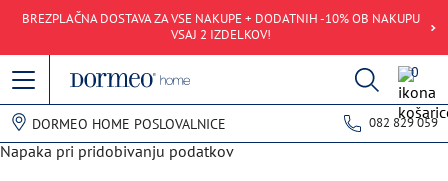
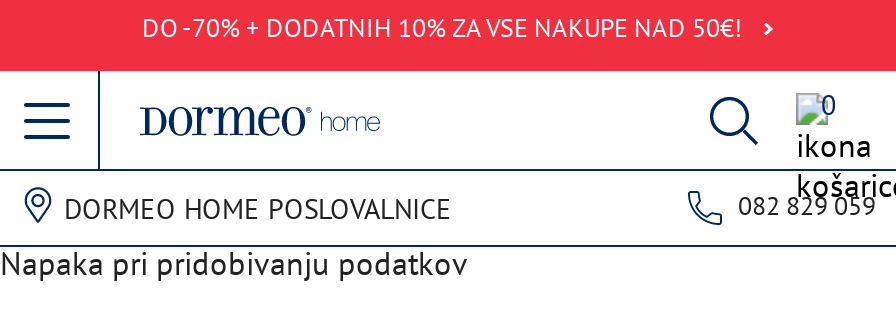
- BREZPLAČNA DOSTAVA ZA VSE NAKUPE + DODATNIH -10% OB NAKUPU
- VSAJ 2 IZDELKOV!
+ DO -70% + DODATNIH 10% ZA VSE NAKUPE NAD 50€!
